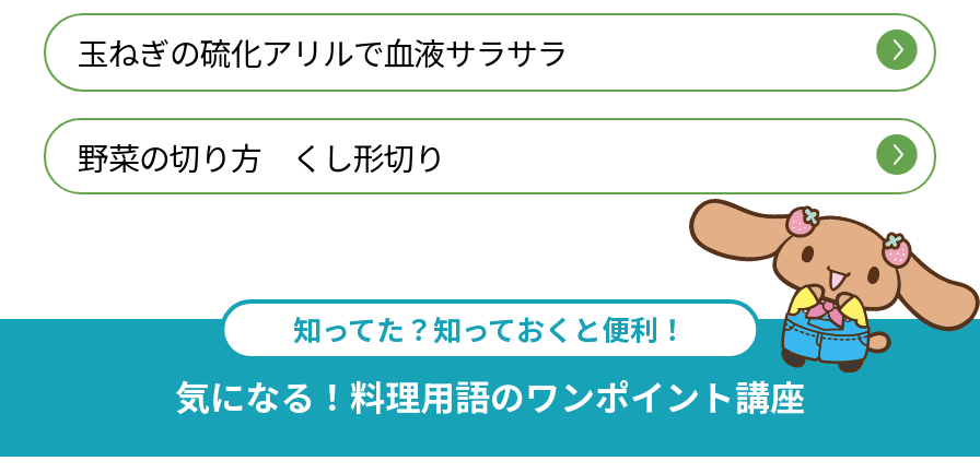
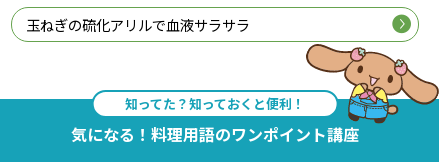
- 野菜の切り方 くし形切り
